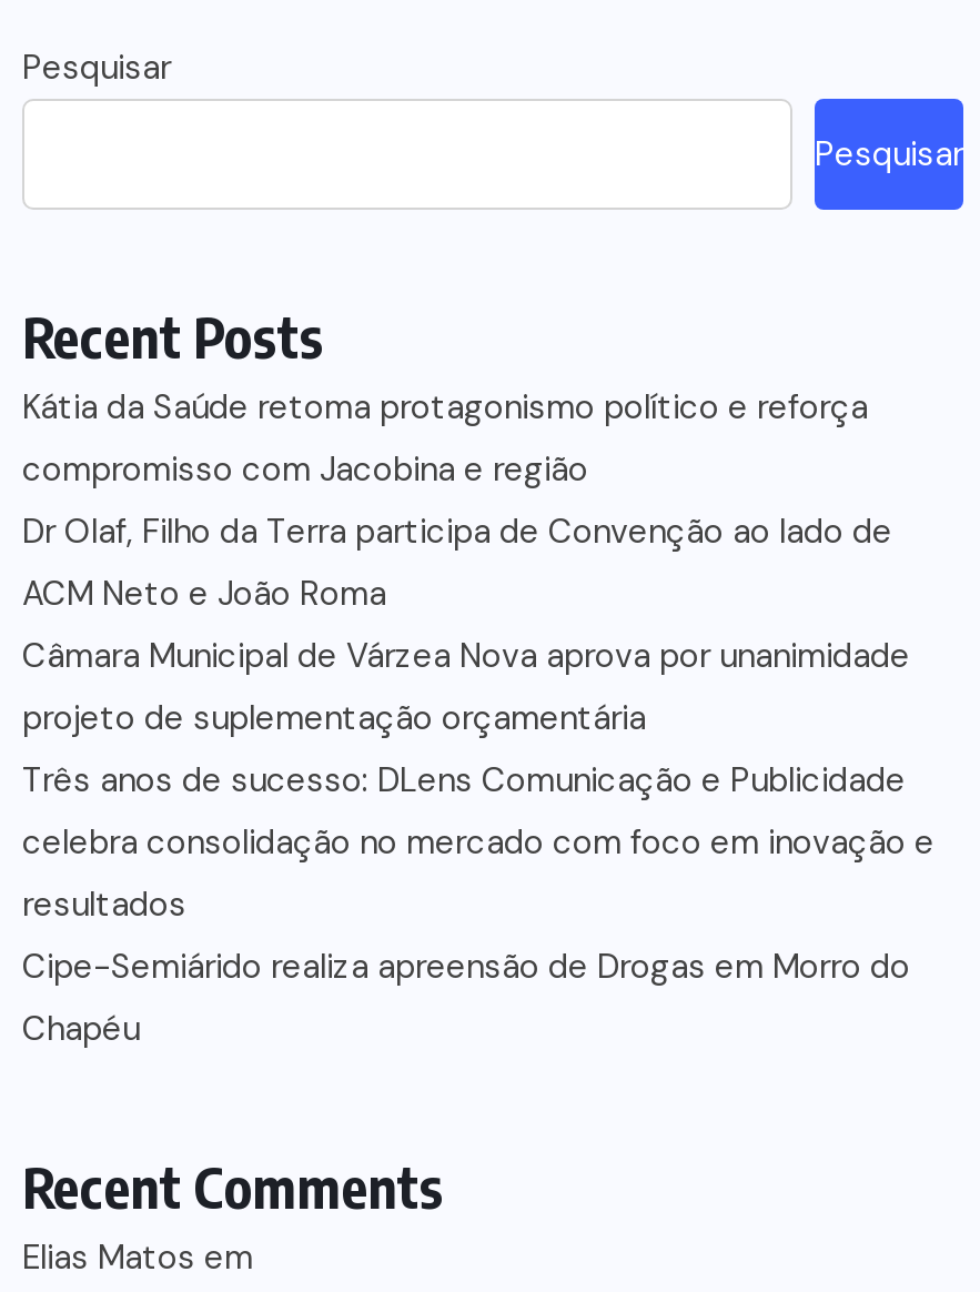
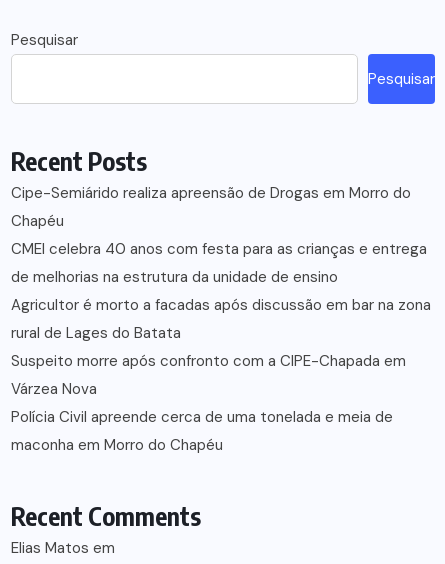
- Kátia da Saúde retoma protagonismo político e reforça
- compromisso com Jacobina e região
- Dr Olaf, Filho da Terra participa de Convenção ao lado de
- ACM Neto e João Roma
- Câmara Municipal de Várzea Nova aprova por unanimidade
- projeto de suplementação orçamentária
- Três anos de sucesso: DLens Comunicação e Publicidade
- celebra consolidação no mercado com foco em inovação e
- resultados

moved up: Cipe-Semiárido realiza apreensão de Drogas em Morro do | Chapéu

+ CMEI celebra 40 anos com festa para as crianças e entrega
+ de melhorias na estrutura da unidade de ensino
+ Agricultor é morto a facadas após discussão em bar na zona
+ rural de Lages do Batata
+ Suspeito morre após confronto com a CIPE-Chapada em
+ Várzea Nova
+ Polícia Civil apreende cerca de uma tonelada e meia de
+ maconha em Morro do Chapéu
